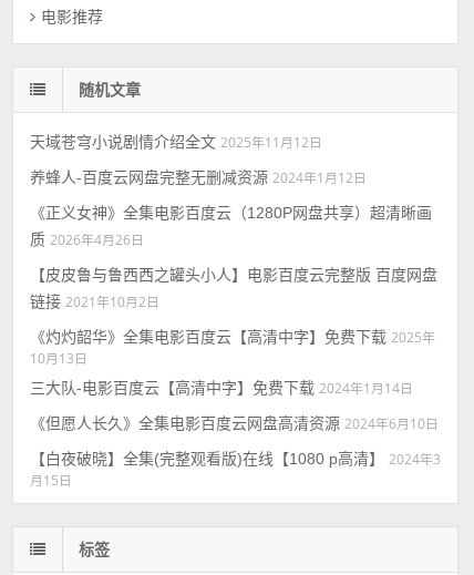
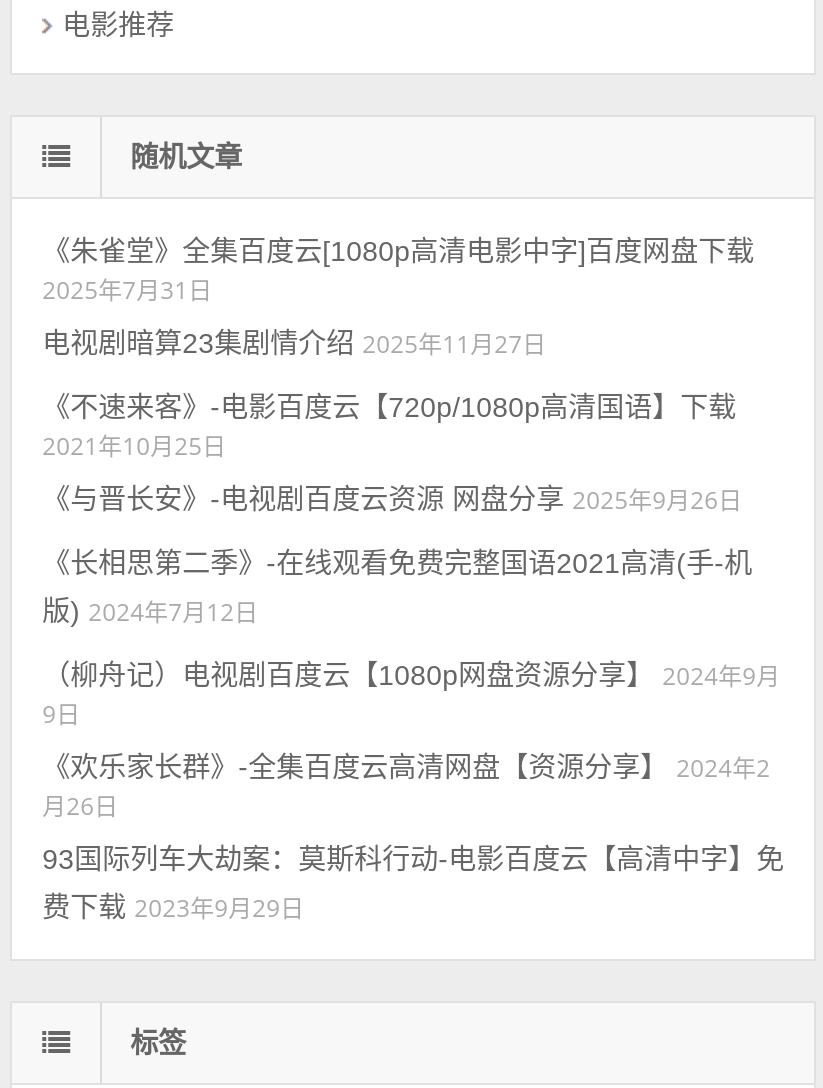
- 天域苍穹小说剧情介绍全文 2025年11月12日
+ 《朱雀堂》全集百度云[1080p高清电影中字]百度网盘下载
+ 2025年7月31日

- 养蜂人-百度云网盘完整无删减资源 2024年1月12日
+ 电视剧暗算23集剧情介绍 2025年11月27日

- 《正义女神》全集电影百度云（1280P网盘共享）超清晰画
+ 《不速来客》-电影百度云【720p/1080p高清国语】下载
+ 2021年10月25日

- 质 2026年4月26日
+ 《与晋长安》-电视剧百度云资源 网盘分享 2025年9月26日

- 【皮皮鲁与鲁西西之罐头小人】电影百度云完整版 百度网盘
+ 《长相思第二季》-在线观看免费完整国语2021高清(手-机

- 链接 2021年10月2日
+ 版) 2024年7月12日

- 《灼灼韶华》全集电影百度云【高清中字】免费下载 2025年
- 10月13日
+ （柳舟记）电视剧百度云【1080p网盘资源分享】 2024年9月
+ 9日

- 三大队-电影百度云【高清中字】免费下载 2024年1月14日
+ 《欢乐家长群》-全集百度云高清网盘【资源分享】 2024年2
+ 月26日

- 《但愿人长久》全集电影百度云网盘高清资源 2024年6月10日
+ 93国际列车大劫案：莫斯科行动-电影百度云【高清中字】免

- 【白夜破晓】全集(完整观看版)在线【1080 p高清】 2024年3
- 月15日
+ 费下载 2023年9月29日
